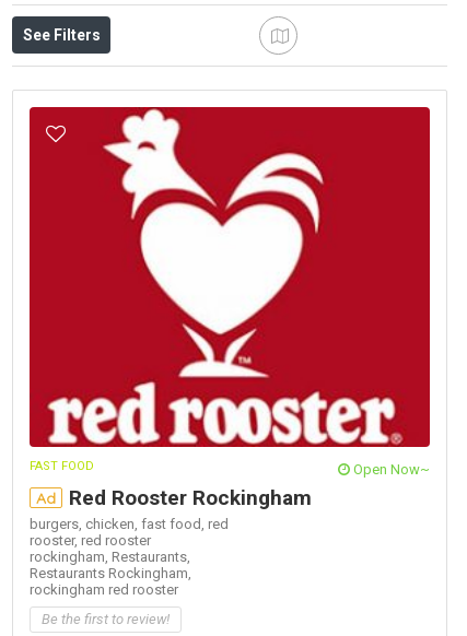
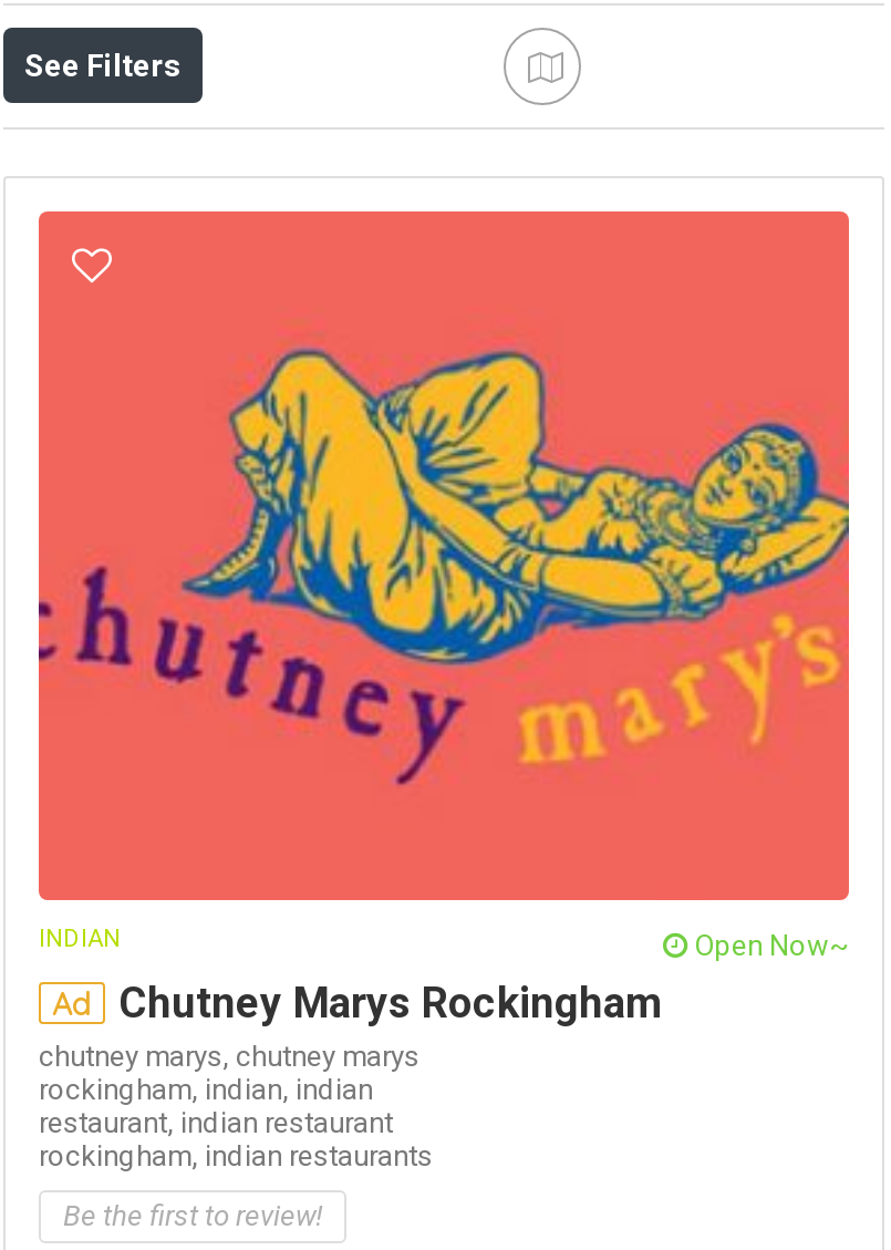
- [image]
- FAST FOOD
+ [image]
+ INDIAN

- Red Rooster Rockingham
- burgers, chicken, fast food, red
- rooster, red rooster
- rockingham, Restaurants,
- Restaurants Rockingham,
- rockingham red rooster
+ Chutney Marys Rockingham
+ chutney marys, chutney marys
+ rockingham, indian, indian
+ restaurant, indian restaurant
+ rockingham, indian restaurants
